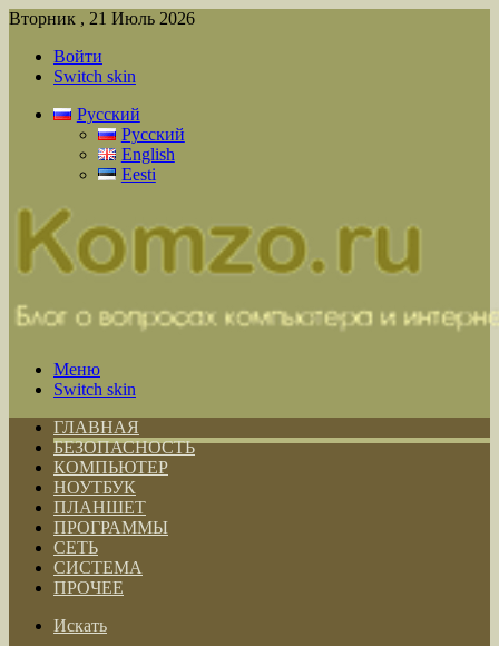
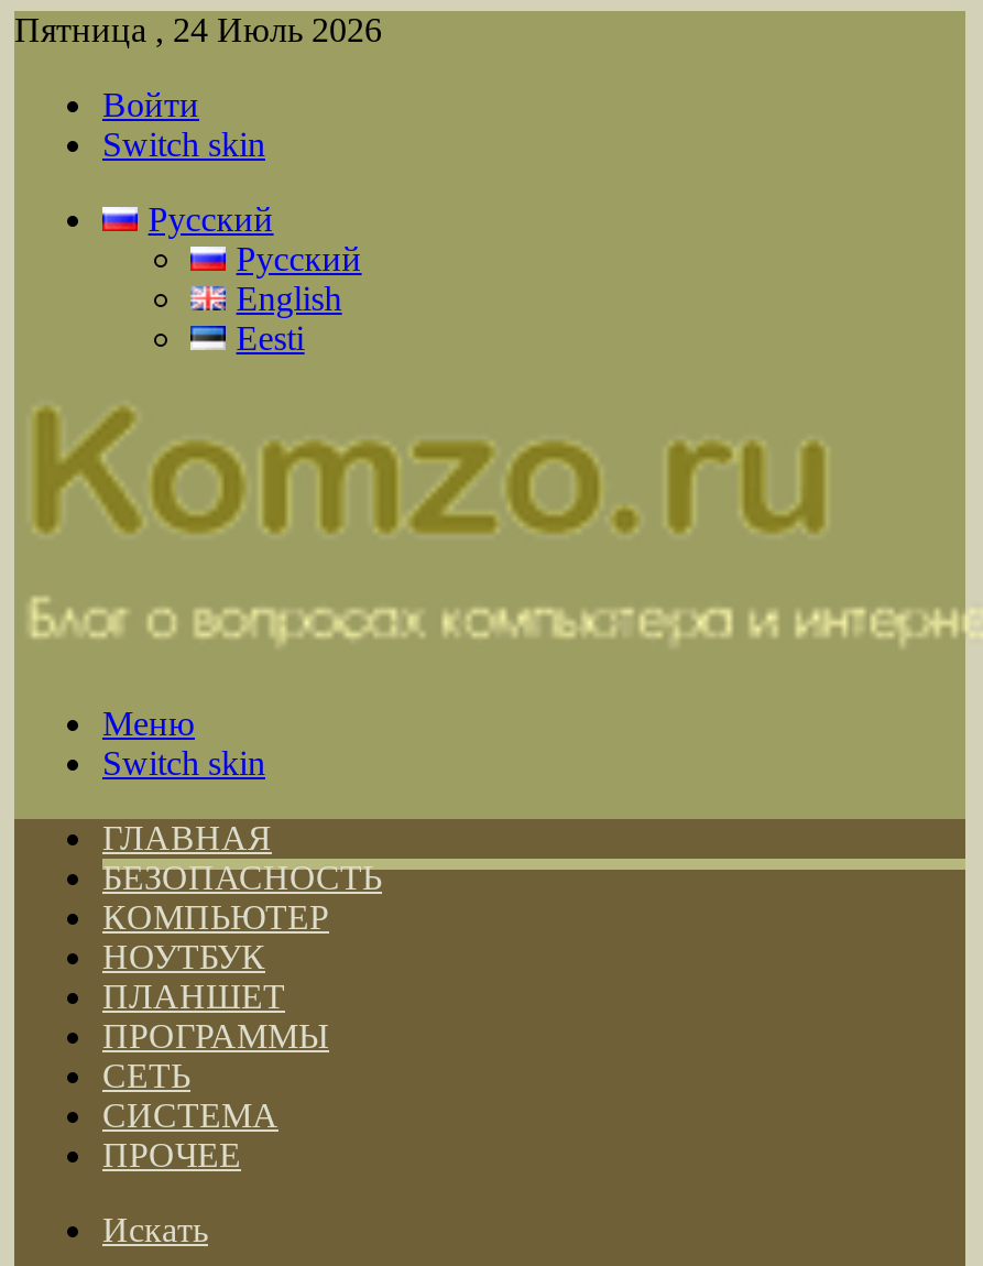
- Вторник , 21 Июль 2026
+ Пятница , 24 Июль 2026
